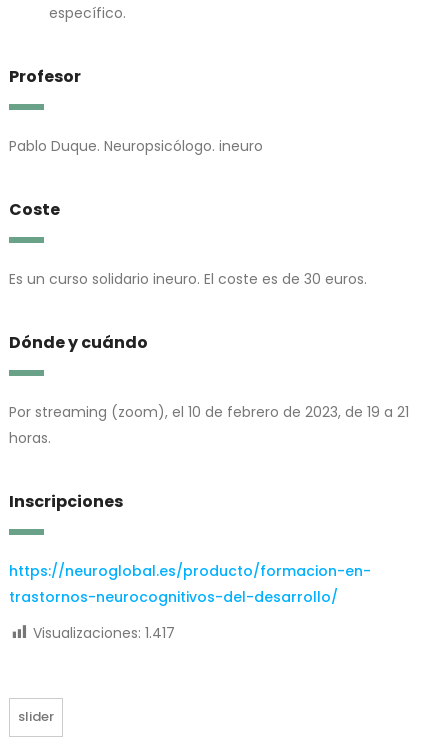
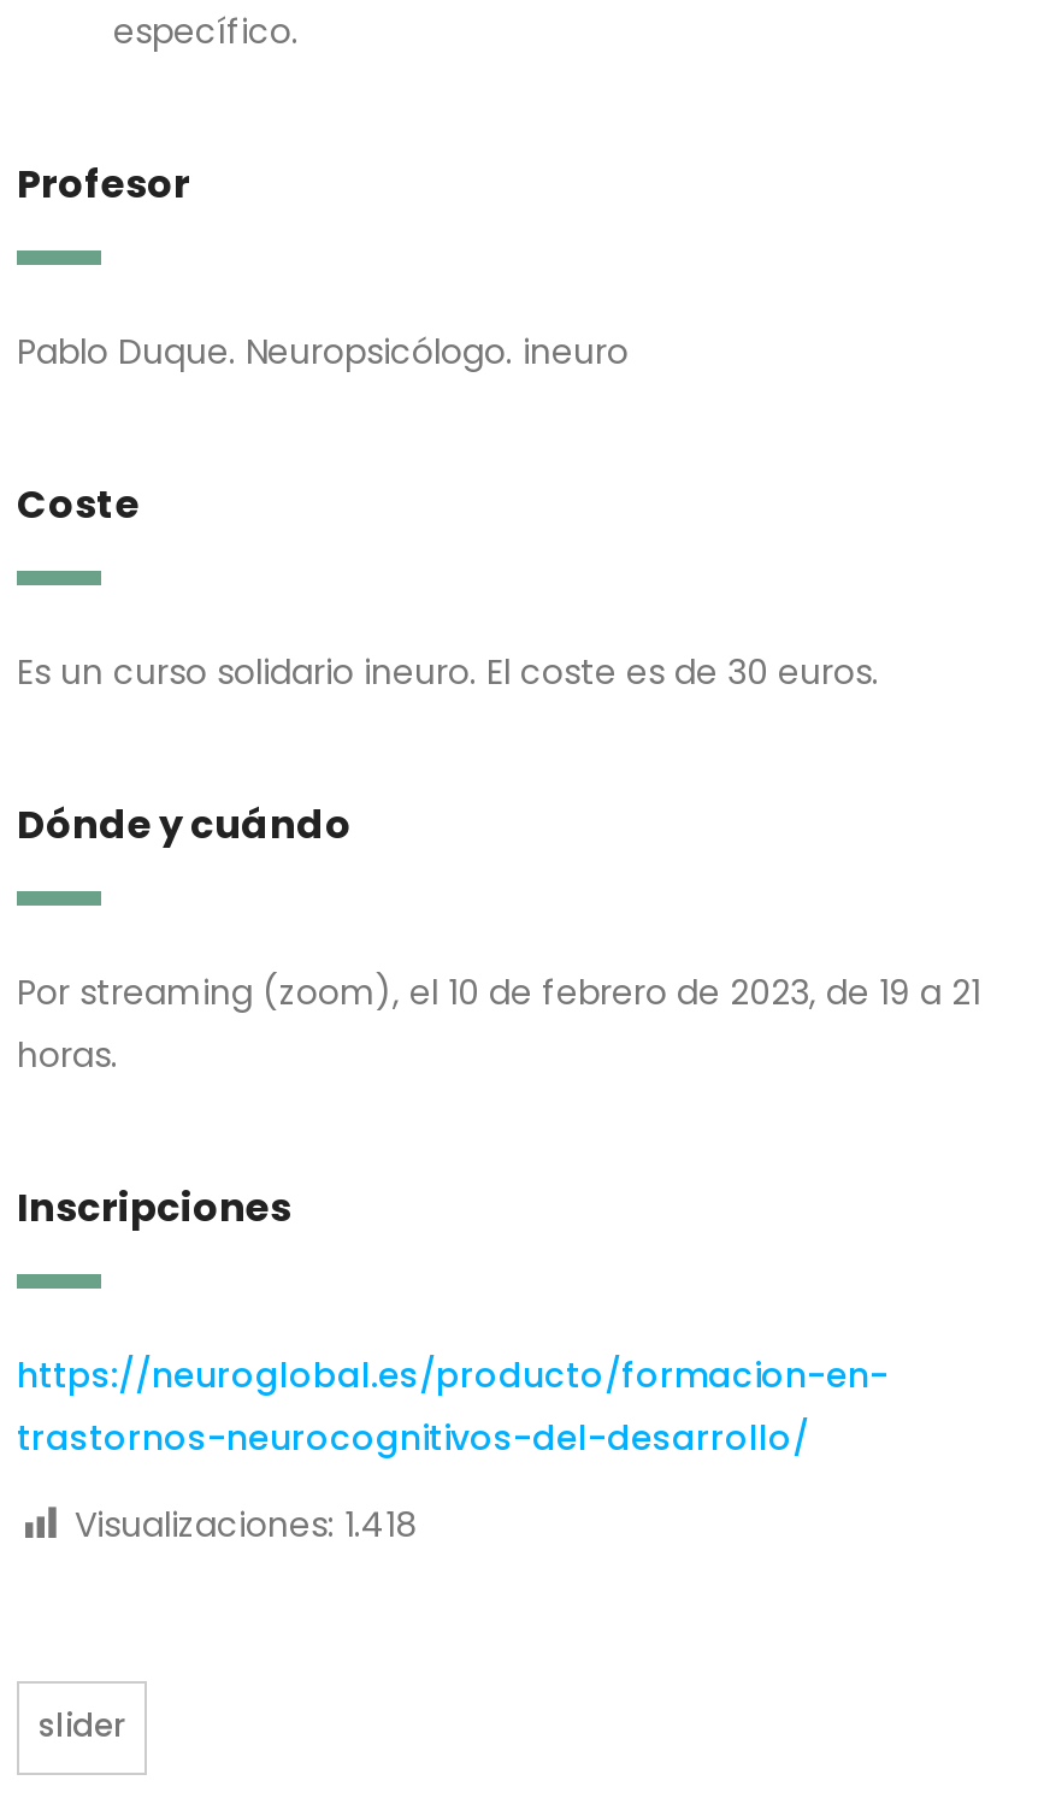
- Visualizaciones: 1.417
+ Visualizaciones: 1.418
